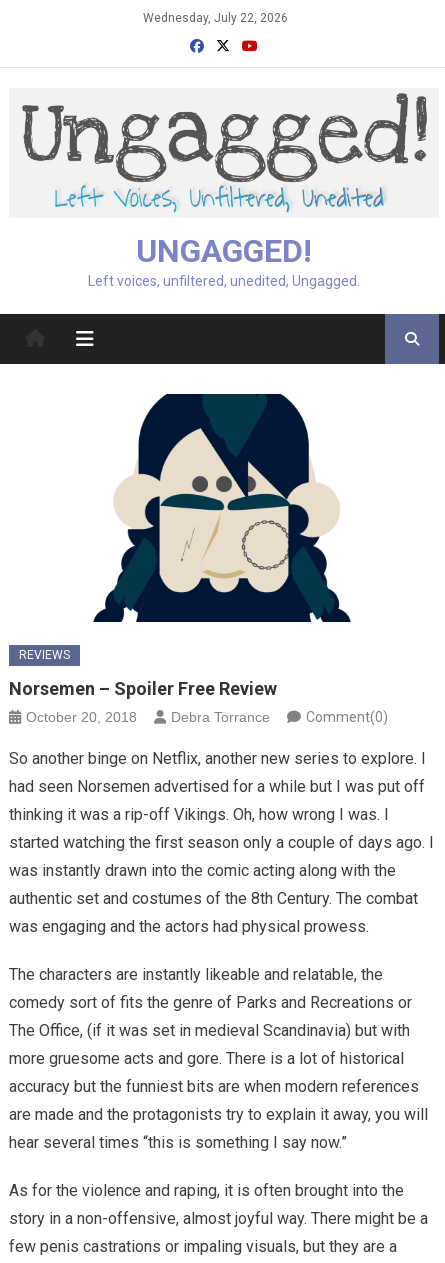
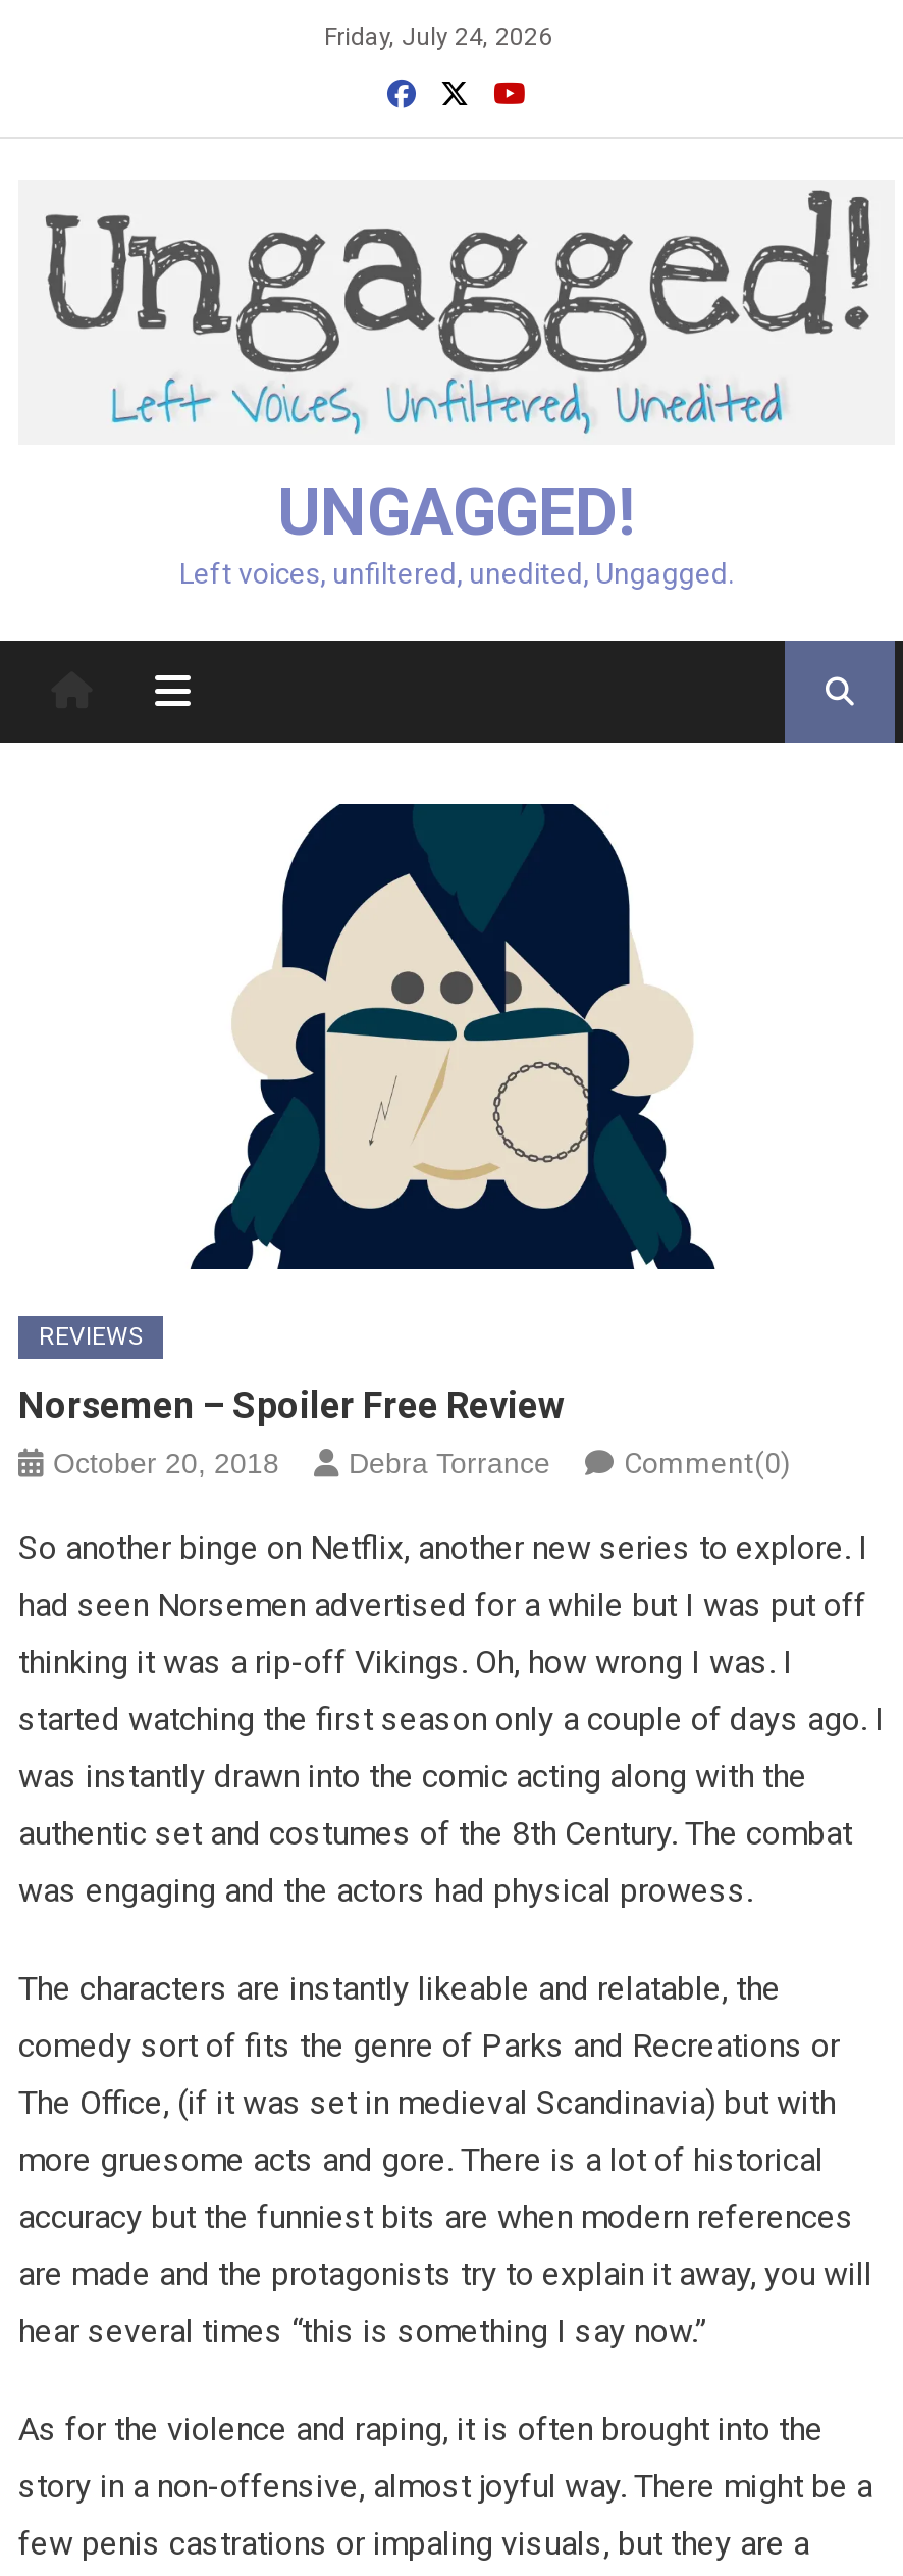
- Wednesday, July 22, 2026
+ Friday, July 24, 2026
